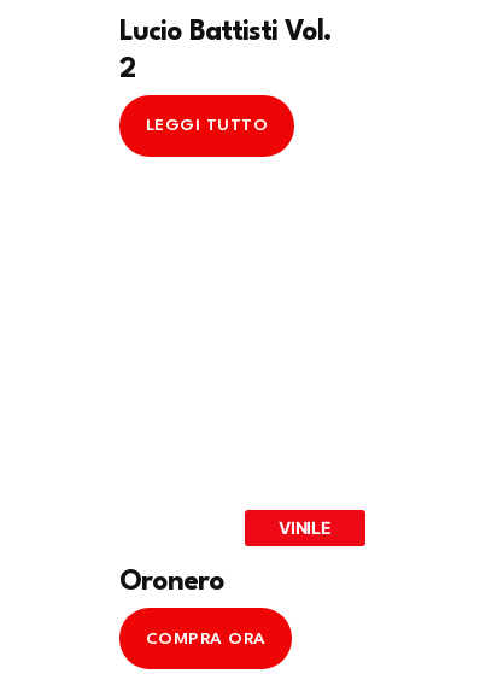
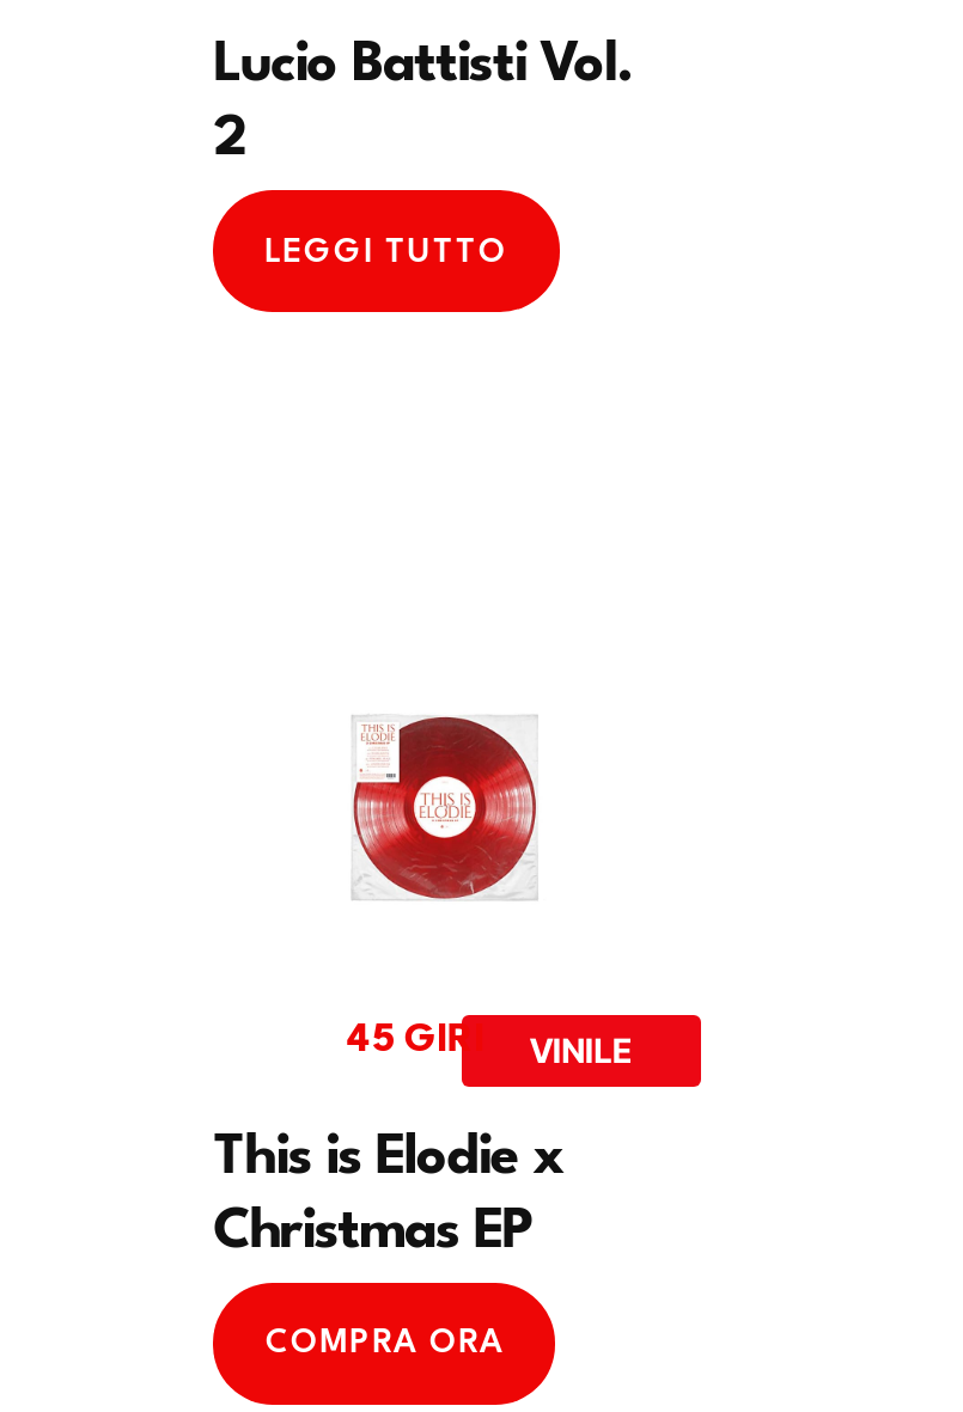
+ 45 GIRI

+ [image]

- Oronero
+ This is Elodie x
+ Christmas EP
